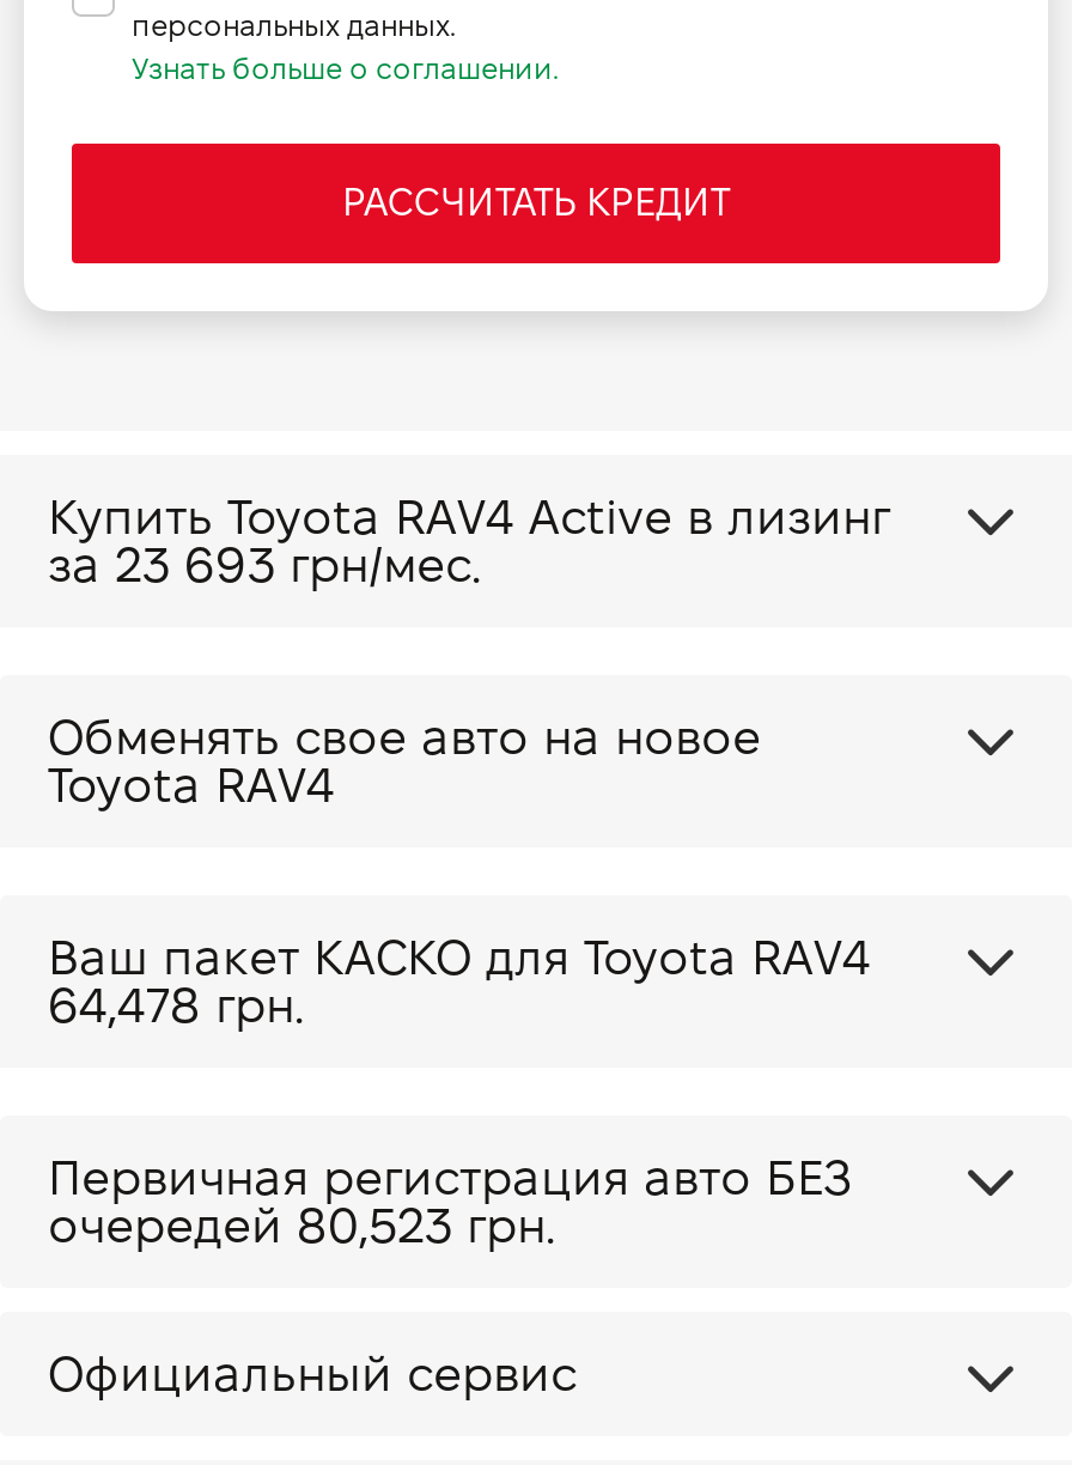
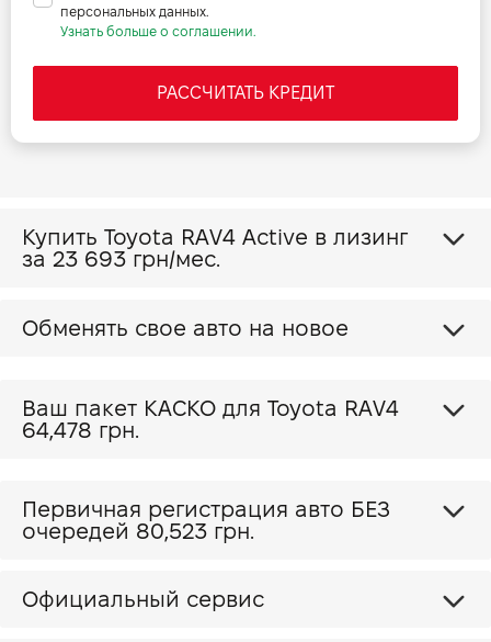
- Toyota RAV4
